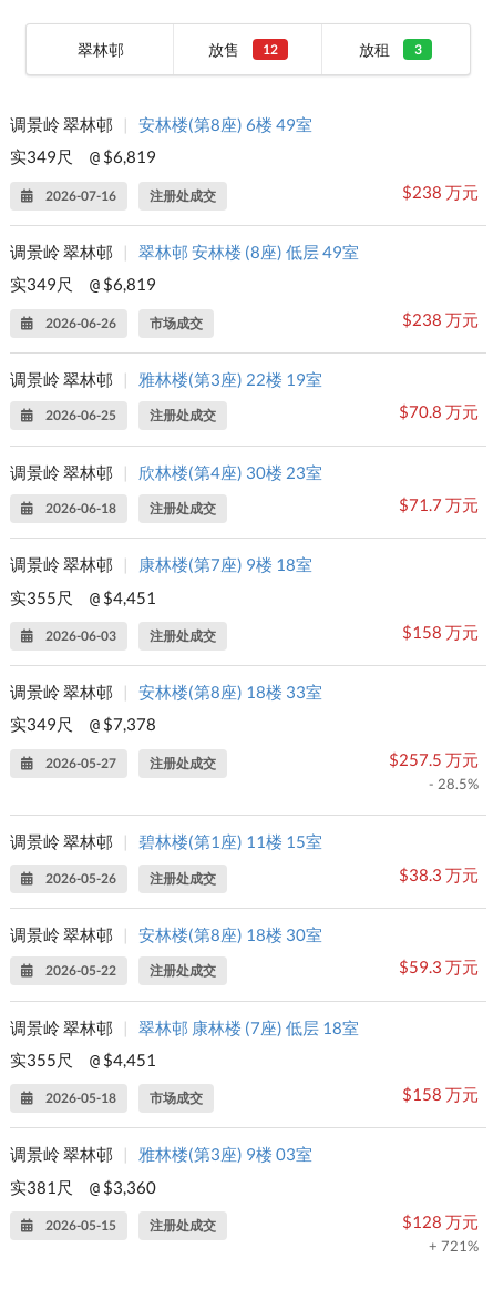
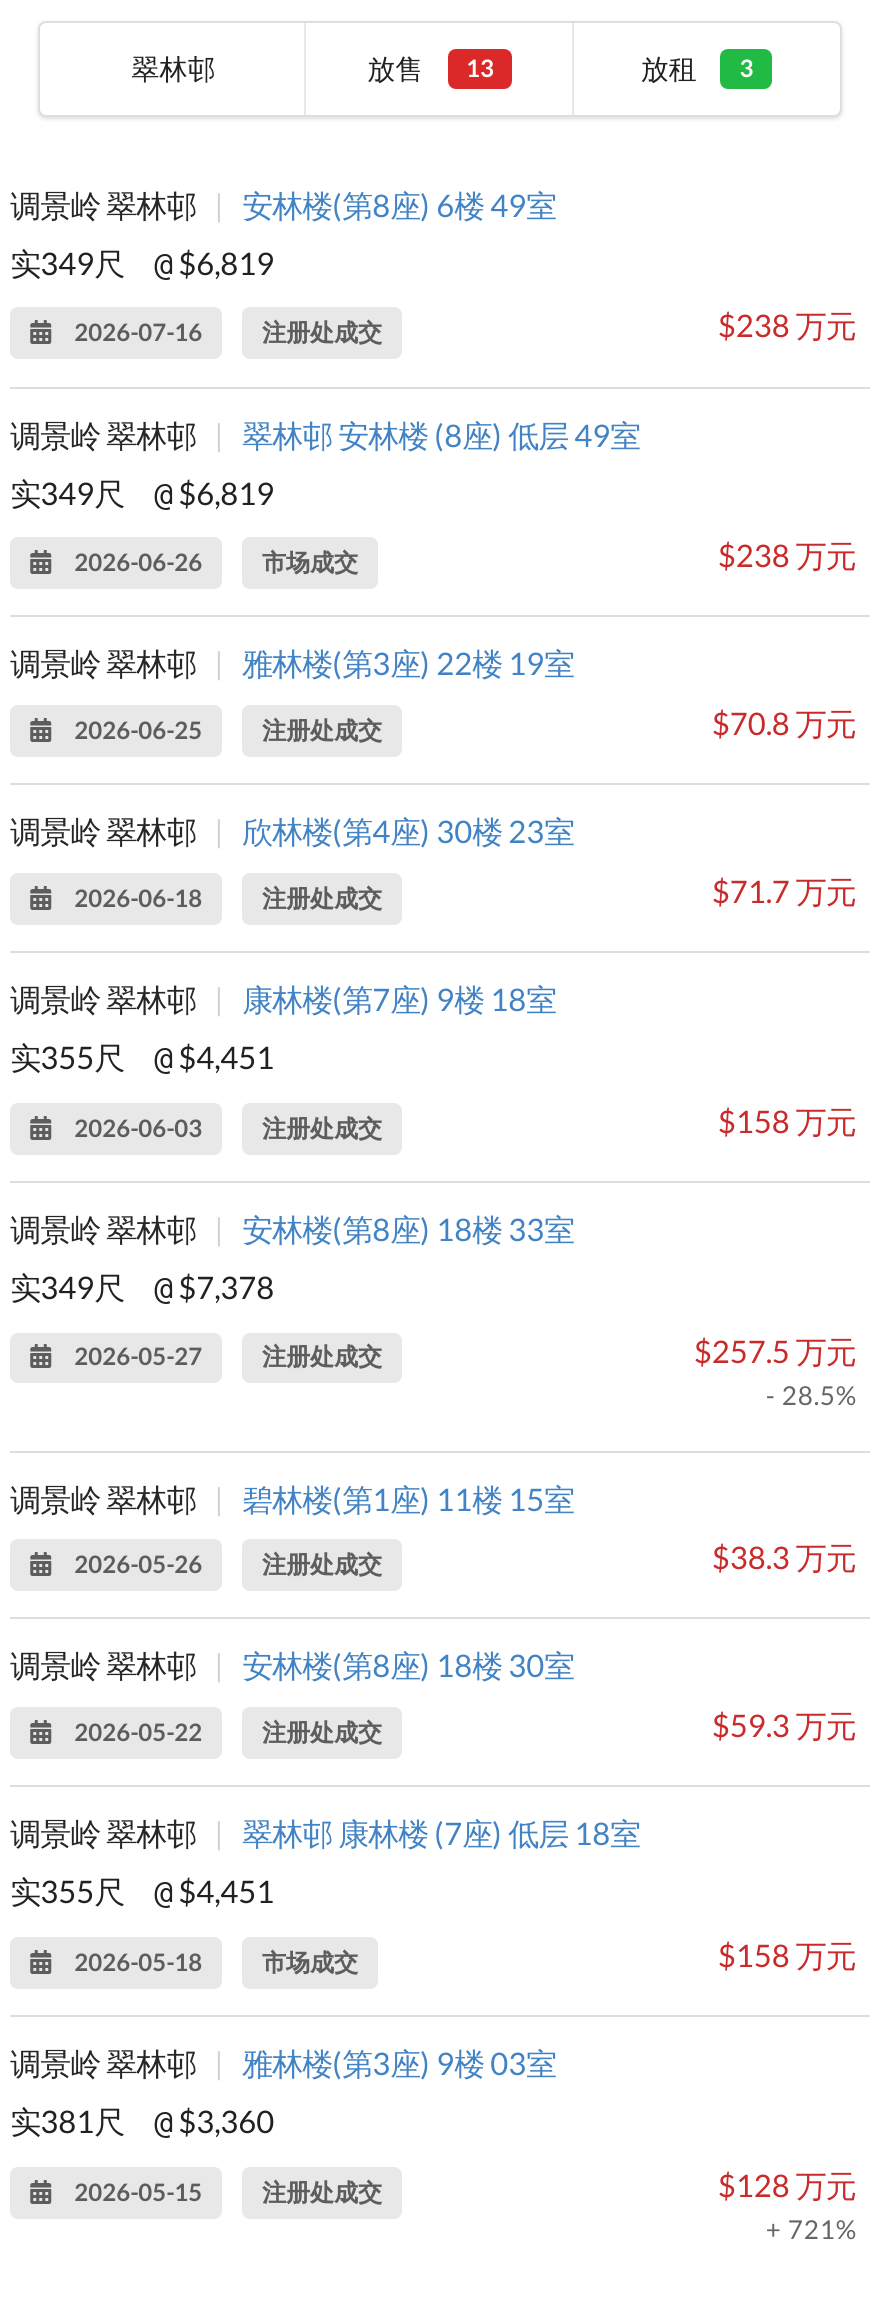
- 放售 12
+ 放售 13
